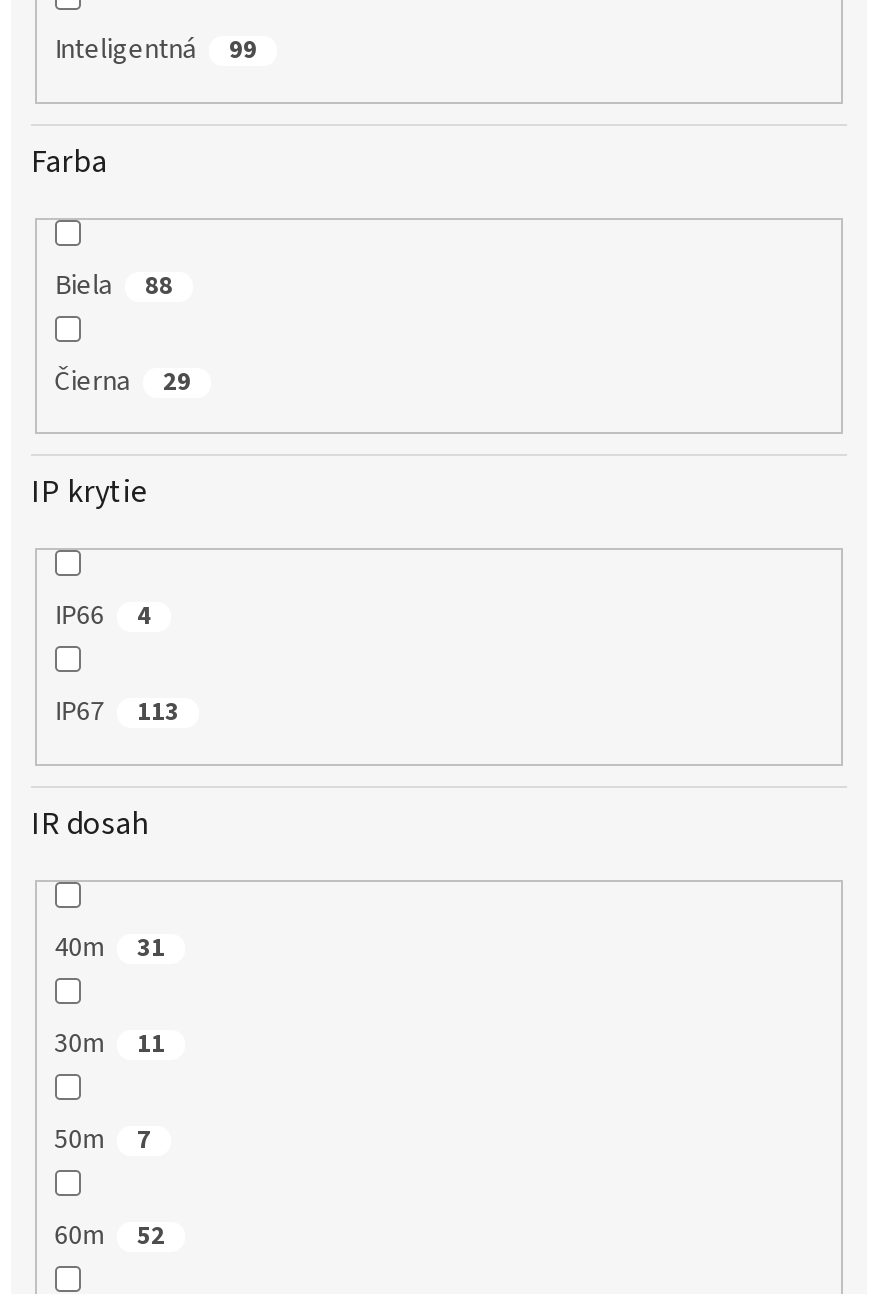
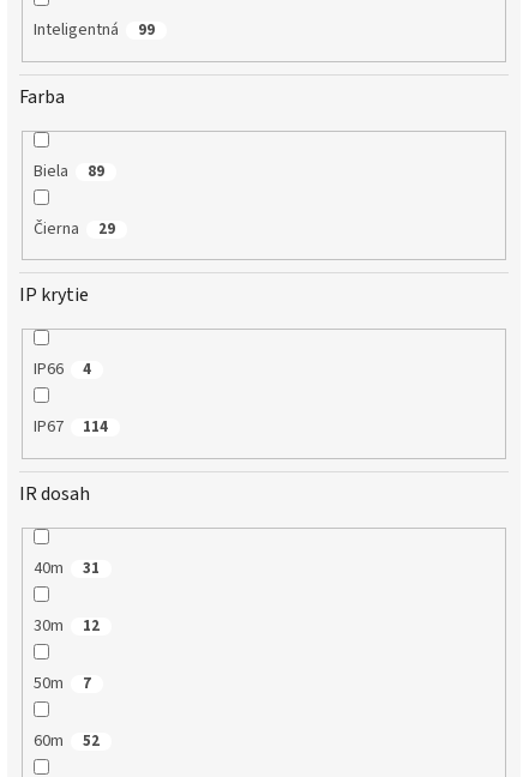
- Biela 88
+ Biela 89

- IP67 113
+ IP67 114

- 30m 11
+ 30m 12
